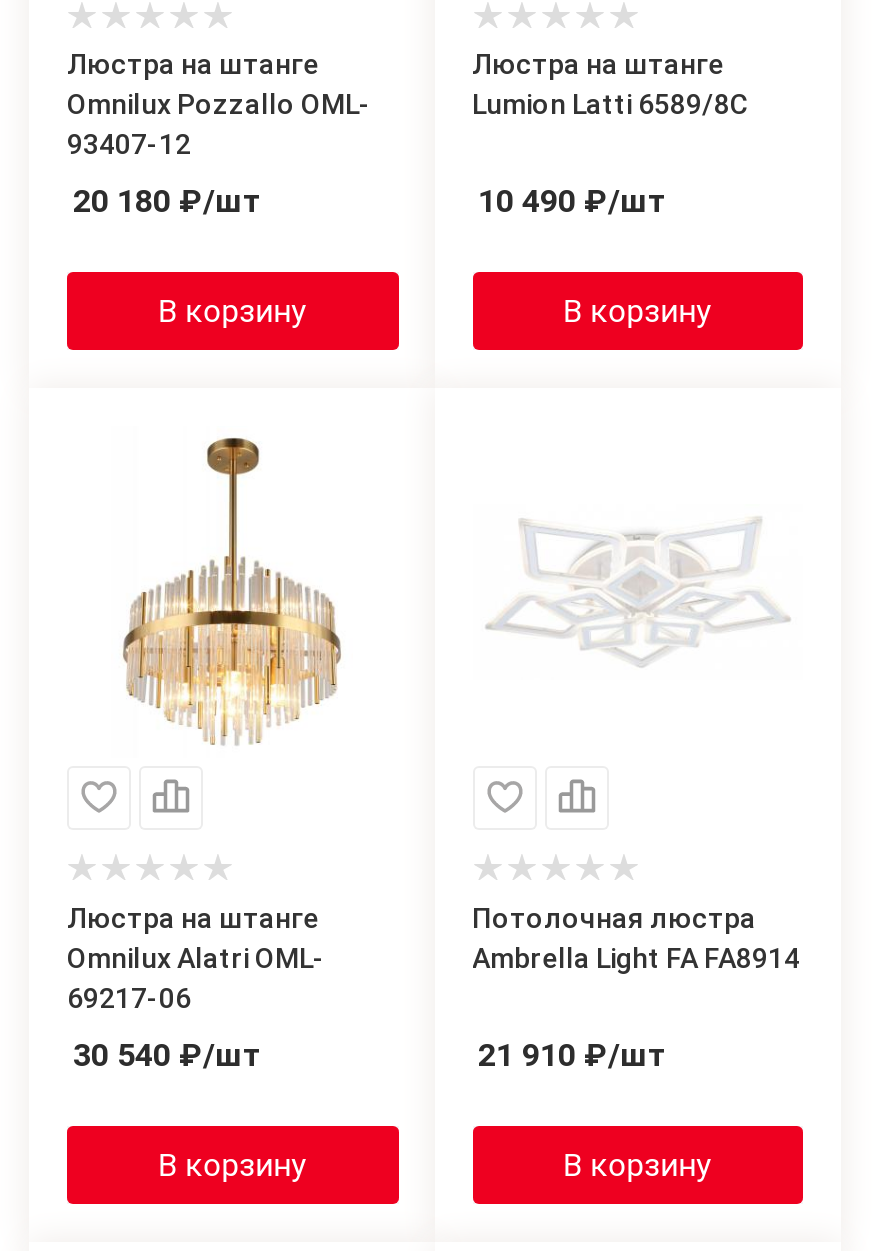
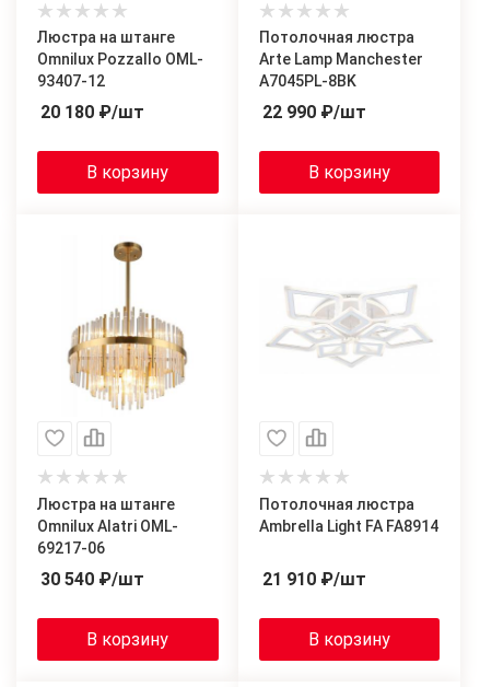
- Люстра на штанге
- Lumion Latti 6589/8C
+ Потолочная люстра
+ Arte Lamp Manchester
+ A7045PL-8BK

- 10 490 ₽/шт
+ 22 990 ₽/шт
